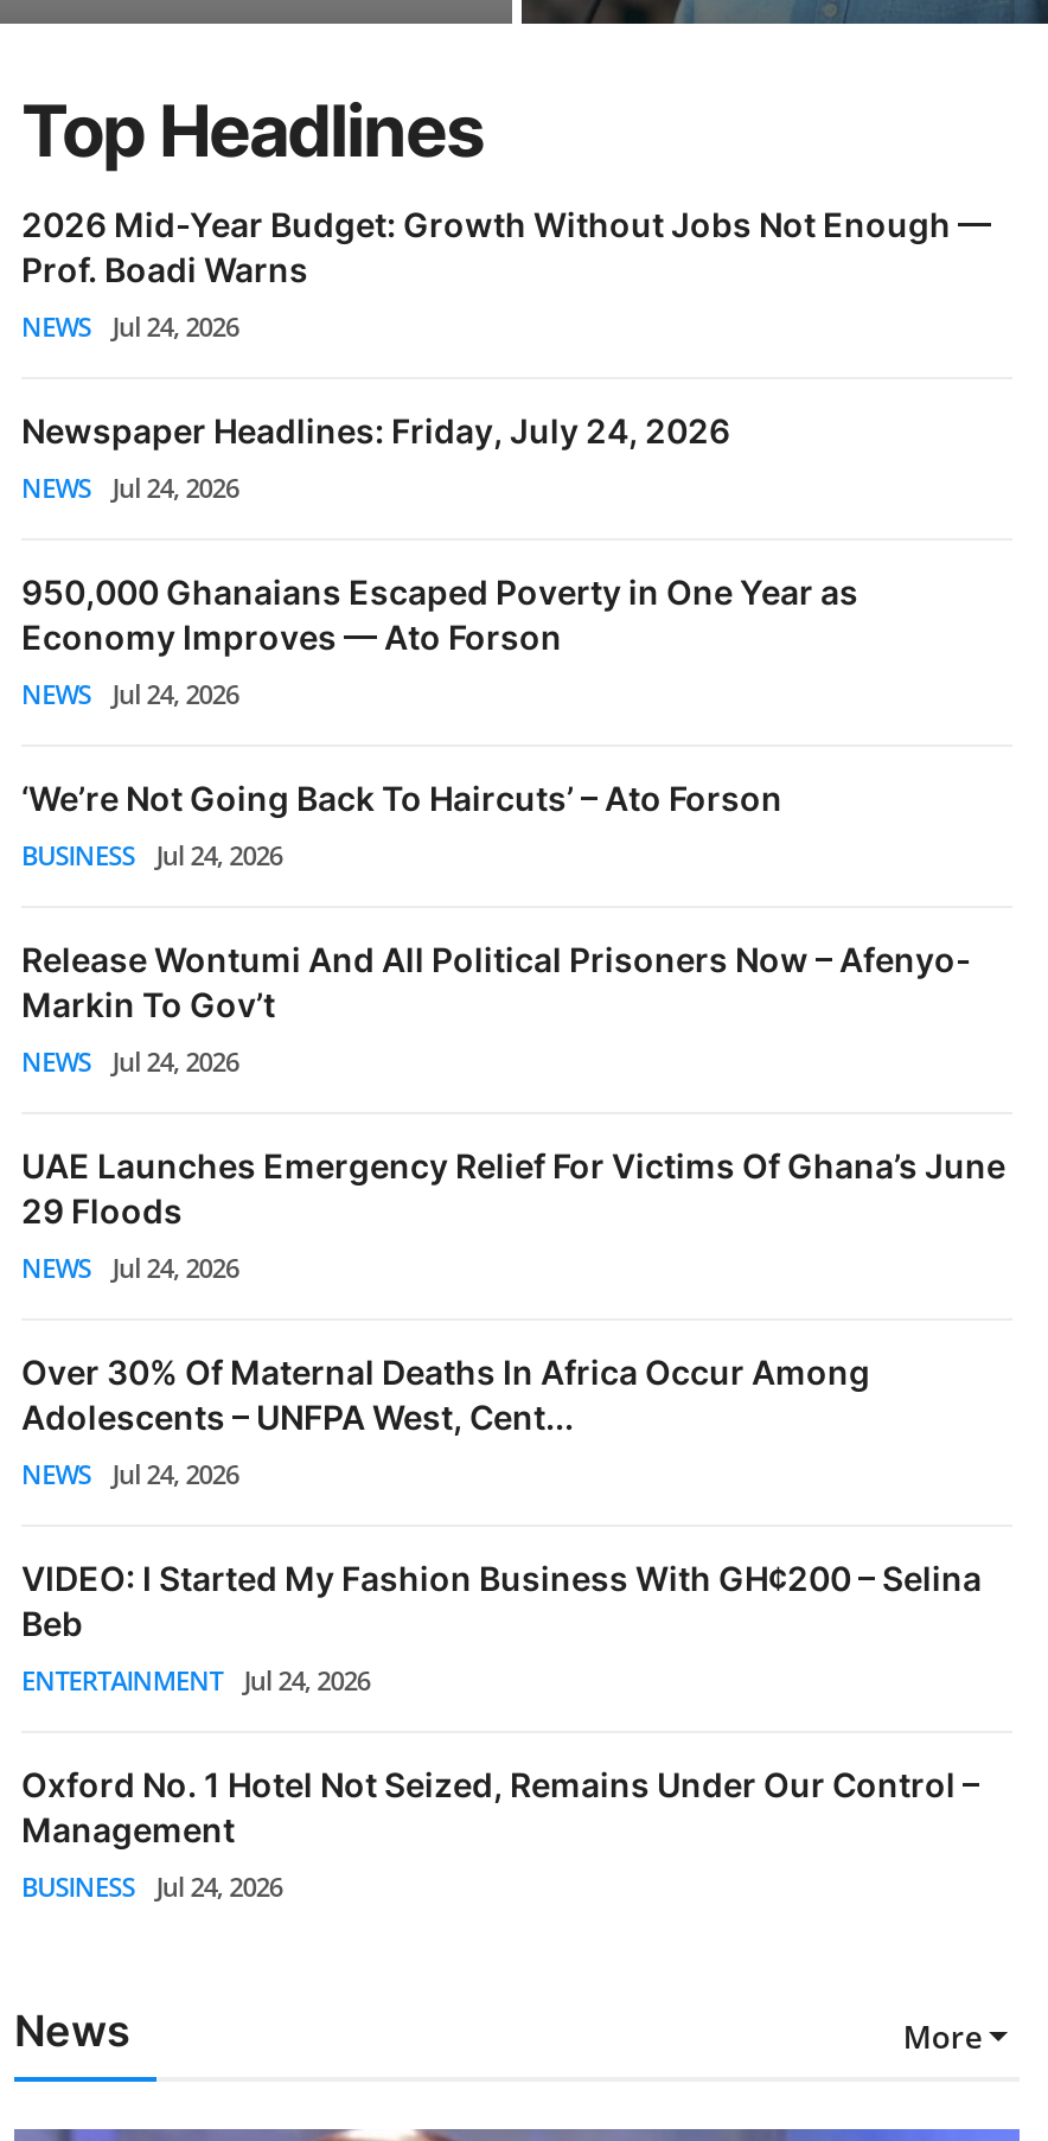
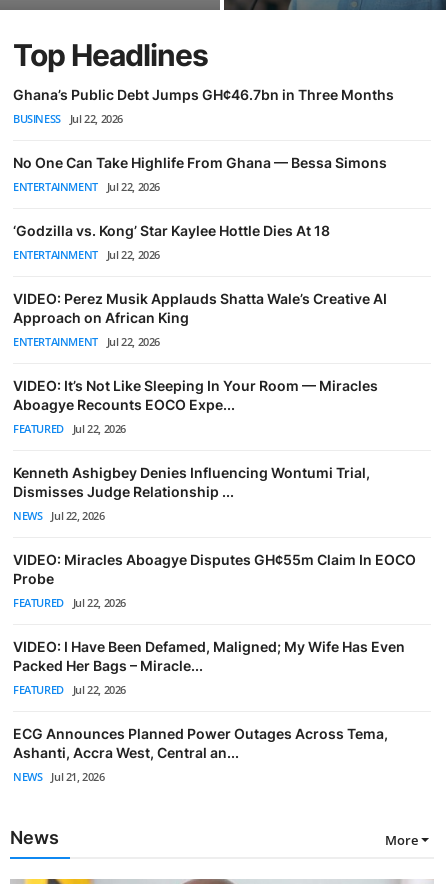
- 2026 Mid-Year Budget: Growth Without Jobs Not Enough —
- Prof. Boadi Warns
+ Ghana’s Public Debt Jumps GH¢46.7bn in Three Months

- NEWS Jul 24, 2026
+ BUSINESS Jul 22, 2026

- Newspaper Headlines: Friday, July 24, 2026
+ No One Can Take Highlife From Ghana — Bessa Simons

- NEWS Jul 24, 2026
+ ENTERTAINMENT Jul 22, 2026

- 950,000 Ghanaians Escaped Poverty in One Year as
- Economy Improves — Ato Forson
+ ‘Godzilla vs. Kong’ Star Kaylee Hottle Dies At 18

- NEWS Jul 24, 2026
+ ENTERTAINMENT Jul 22, 2026

- ‘We’re Not Going Back To Haircuts’ – Ato Forson
+ VIDEO: Perez Musik Applauds Shatta Wale’s Creative AI
+ Approach on African King

- BUSINESS Jul 24, 2026
+ ENTERTAINMENT Jul 22, 2026

- Release Wontumi And All Political Prisoners Now – Afenyo-
- Markin To Gov’t
+ VIDEO: It’s Not Like Sleeping In Your Room — Miracles
+ Aboagye Recounts EOCO Expe...

- NEWS Jul 24, 2026
+ FEATURED Jul 22, 2026

- UAE Launches Emergency Relief For Victims Of Ghana’s June
- 29 Floods
+ Kenneth Ashigbey Denies Influencing Wontumi Trial,
+ Dismisses Judge Relationship ...

- NEWS Jul 24, 2026
+ NEWS Jul 22, 2026

- Over 30% Of Maternal Deaths In Africa Occur Among
- Adolescents – UNFPA West, Cent...
+ VIDEO: Miracles Aboagye Disputes GH¢55m Claim In EOCO
+ Probe

- NEWS Jul 24, 2026
+ FEATURED Jul 22, 2026

- VIDEO: I Started My Fashion Business With GH¢200 – Selina
- Beb
+ VIDEO: I Have Been Defamed, Maligned; My Wife Has Even
+ Packed Her Bags – Miracle...

- ENTERTAINMENT Jul 24, 2026
+ FEATURED Jul 22, 2026

- Oxford No. 1 Hotel Not Seized, Remains Under Our Control –
- Management
+ ECG Announces Planned Power Outages Across Tema,
+ Ashanti, Accra West, Central an...

- BUSINESS Jul 24, 2026
+ NEWS Jul 21, 2026
